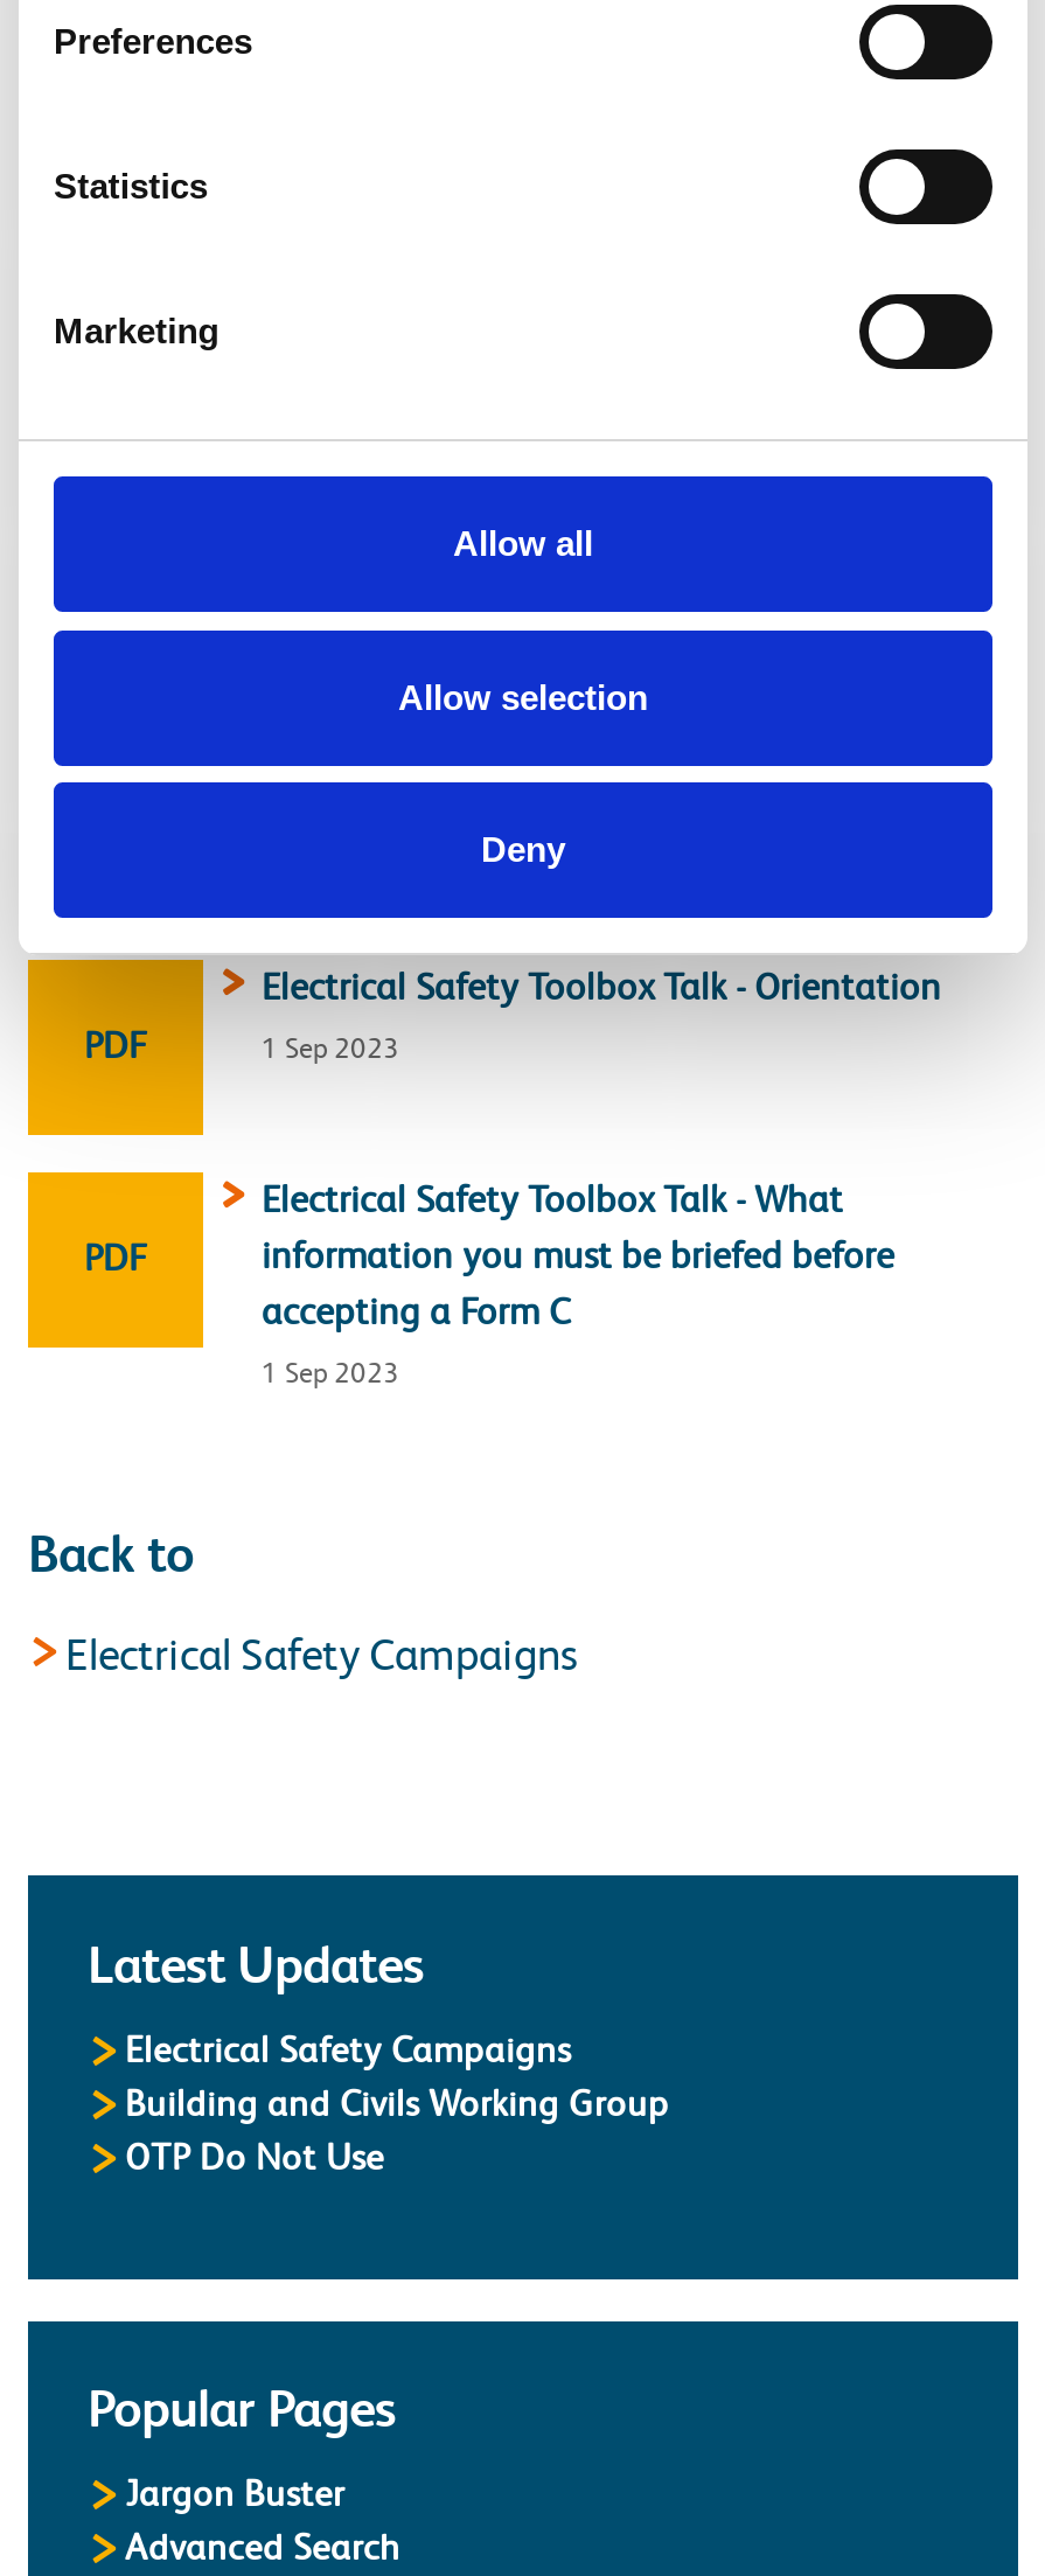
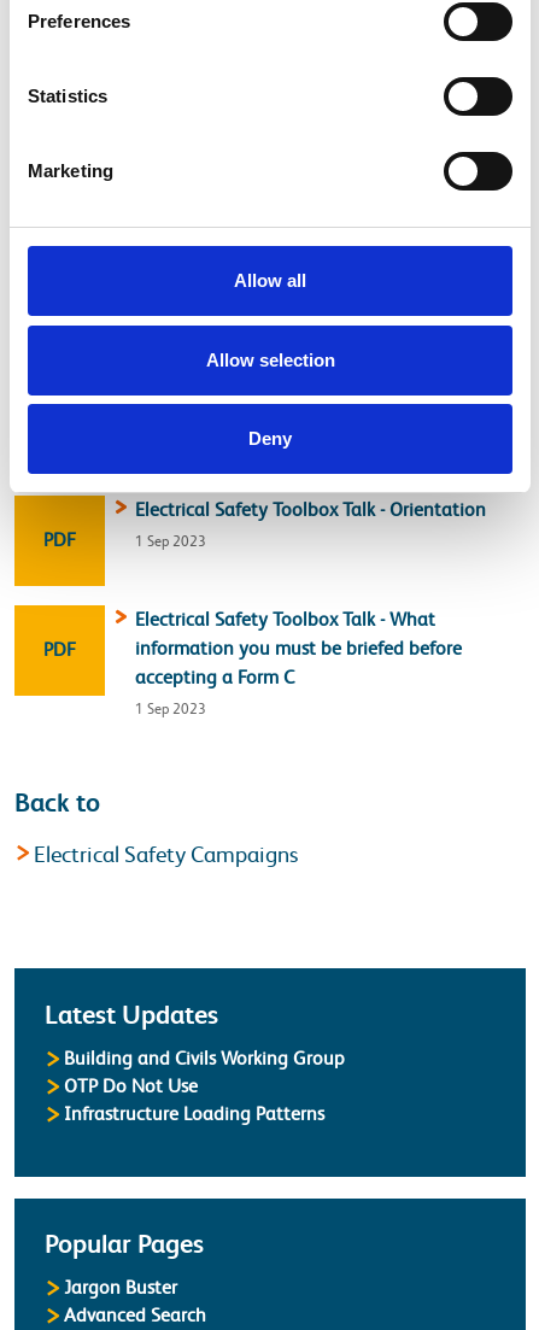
- Electrical Safety Campaigns

moved up: Building and Civils Working Group | OTP Do Not Use

+ Infrastructure Loading Patterns
